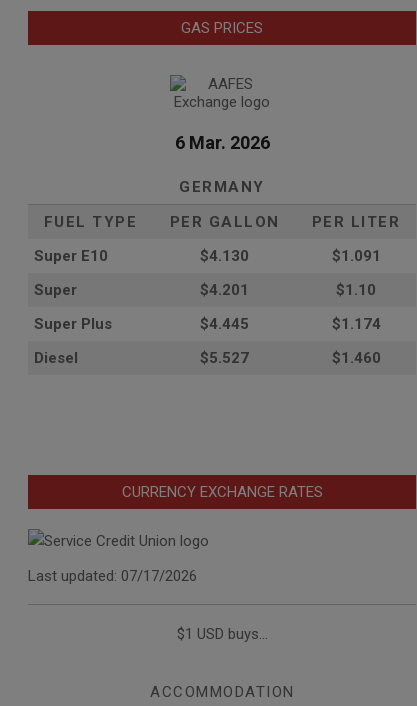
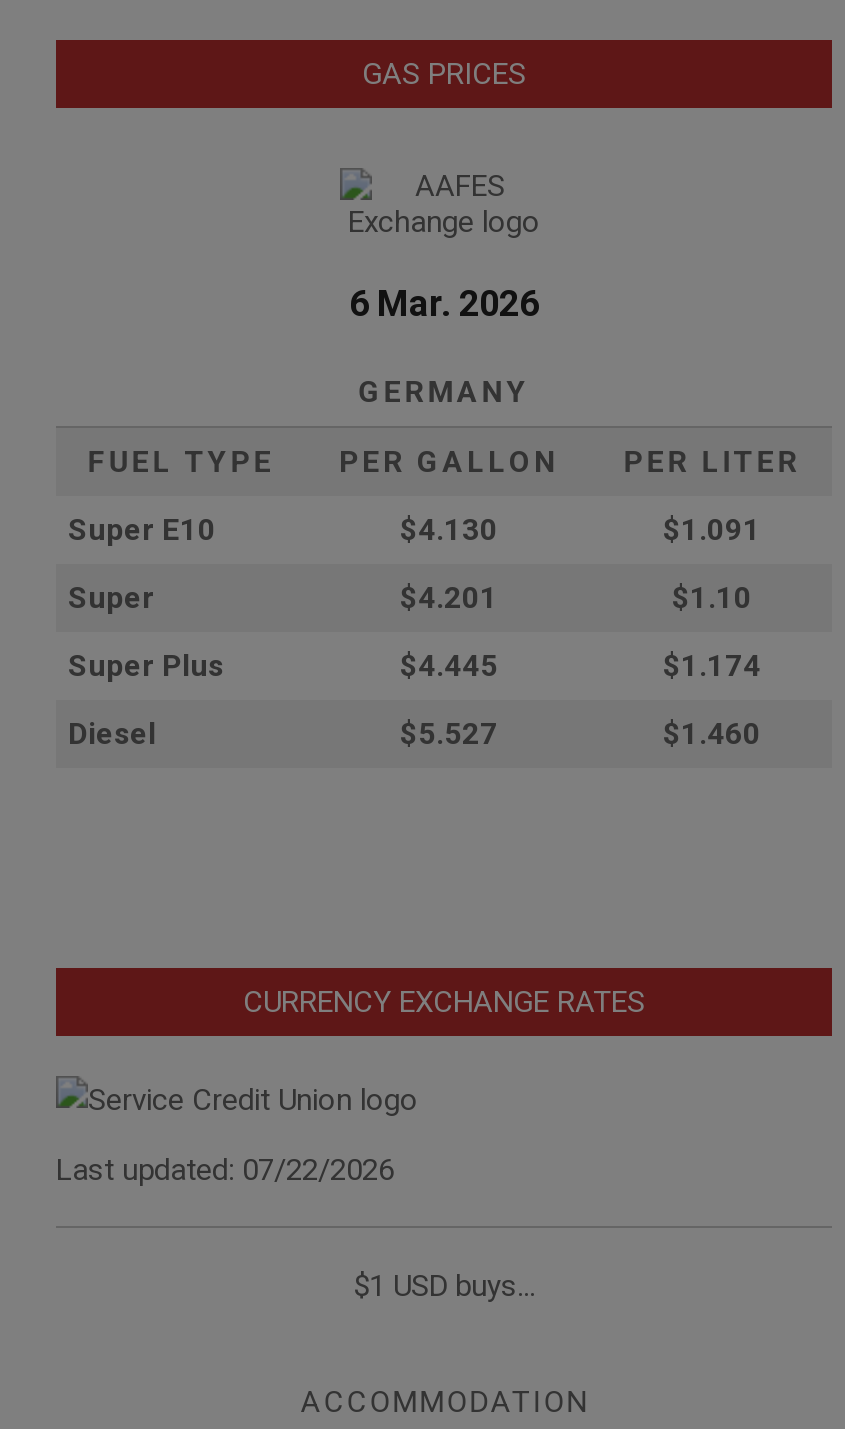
- Last updated: 07/17/2026
+ Last updated: 07/22/2026
